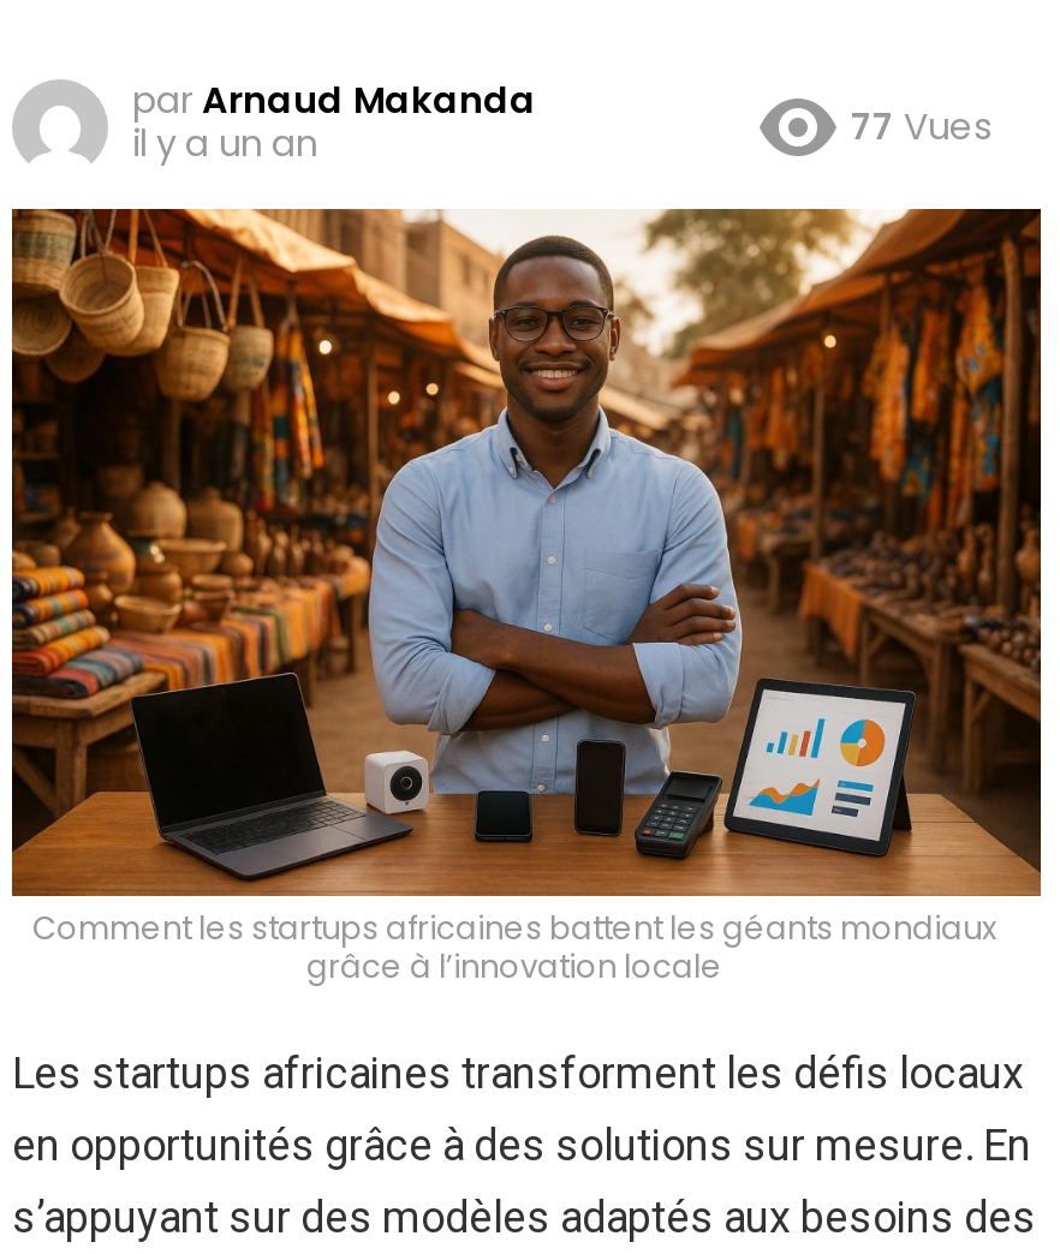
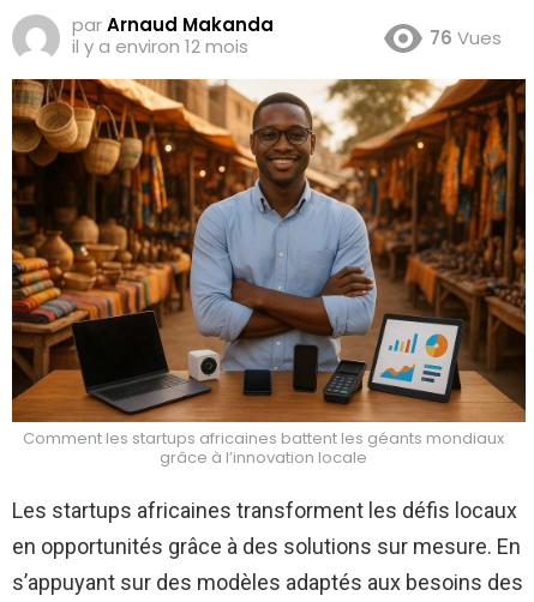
- il y a un an
- 77 Vues
+ il y a environ 12 mois
+ 76 Vues
